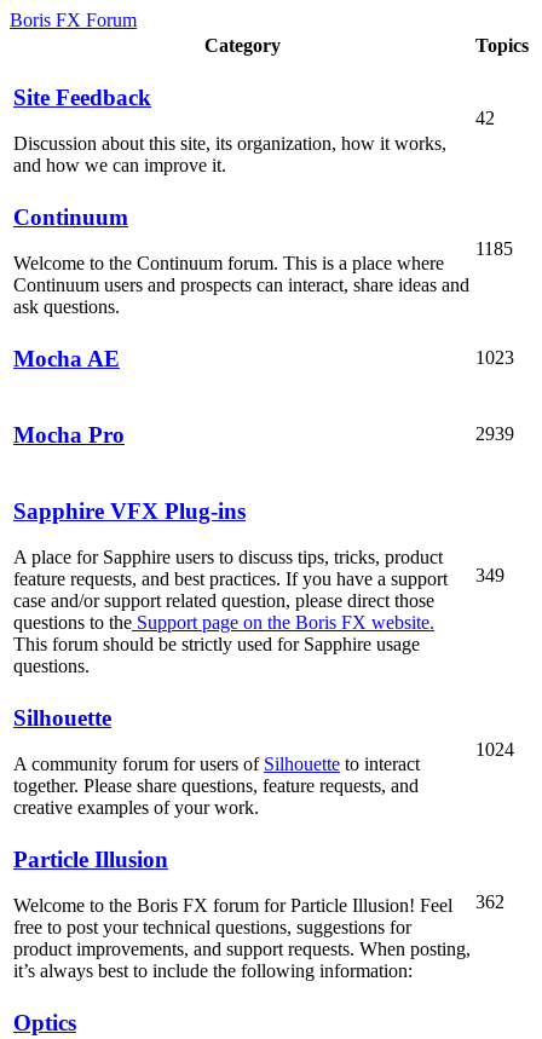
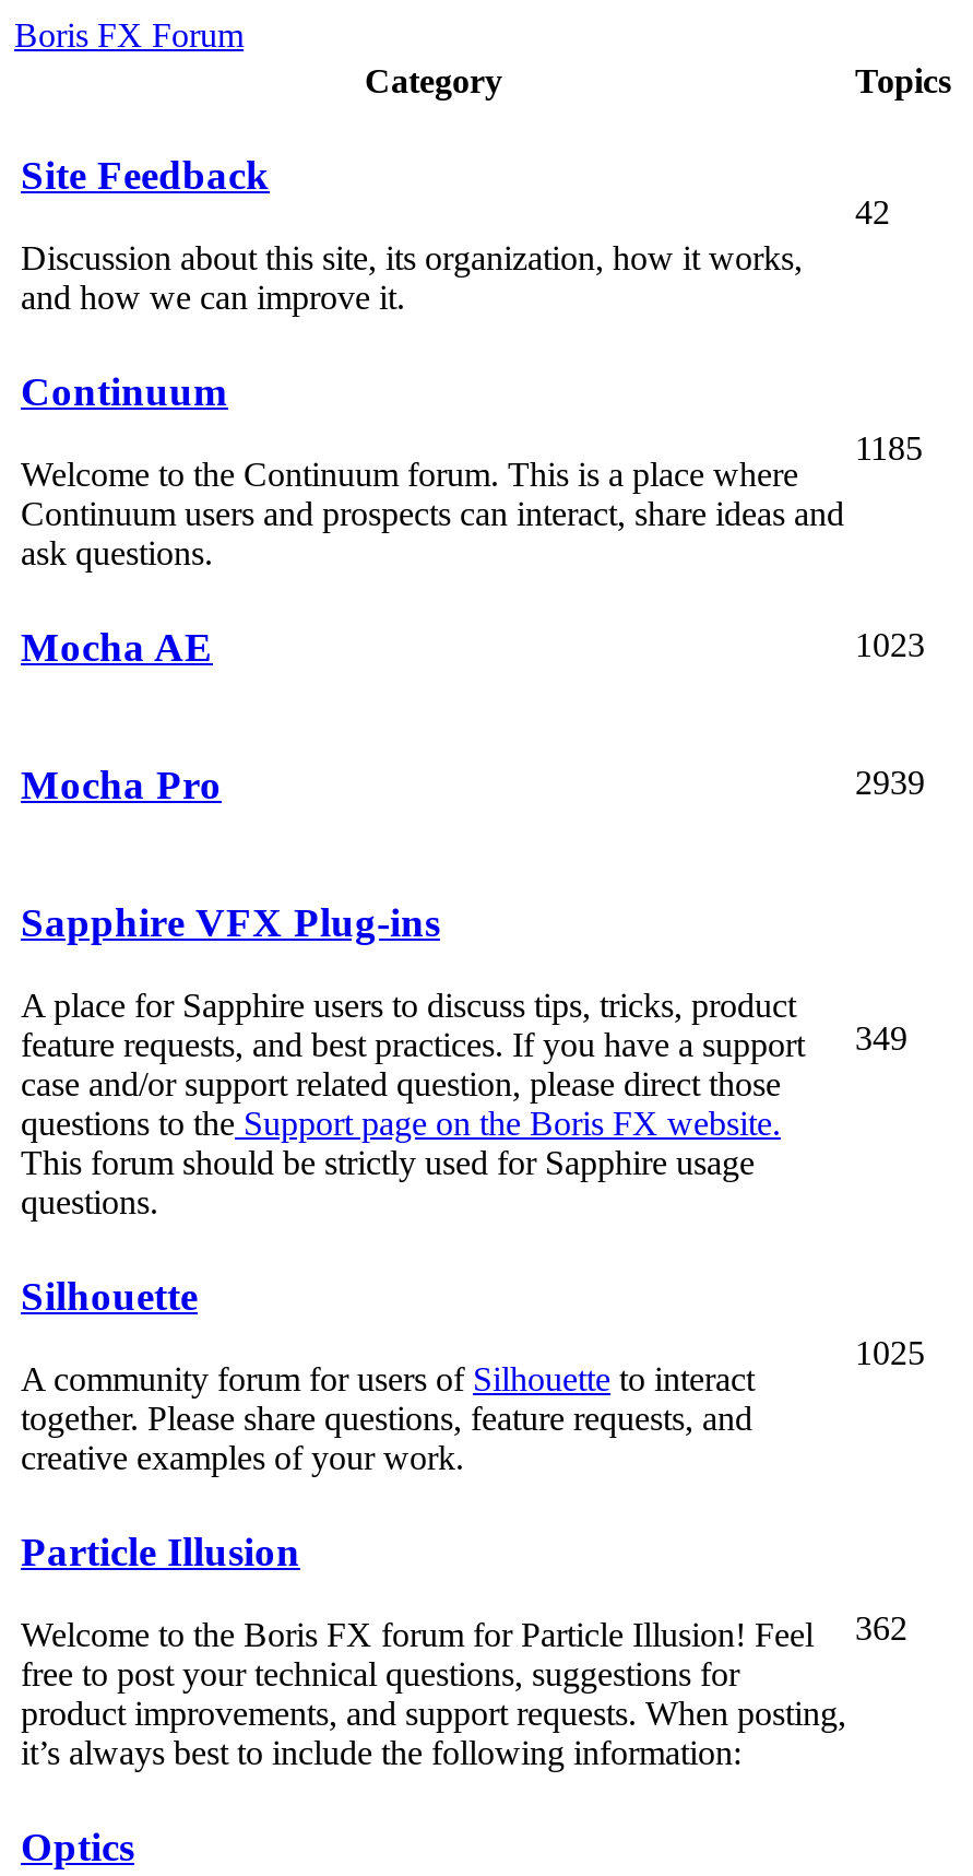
- 1024
+ 1025
